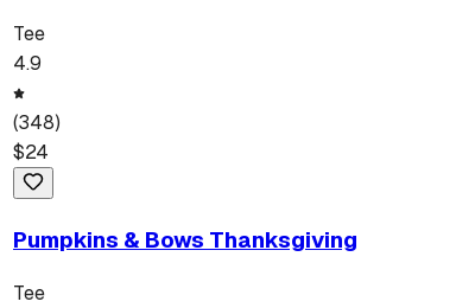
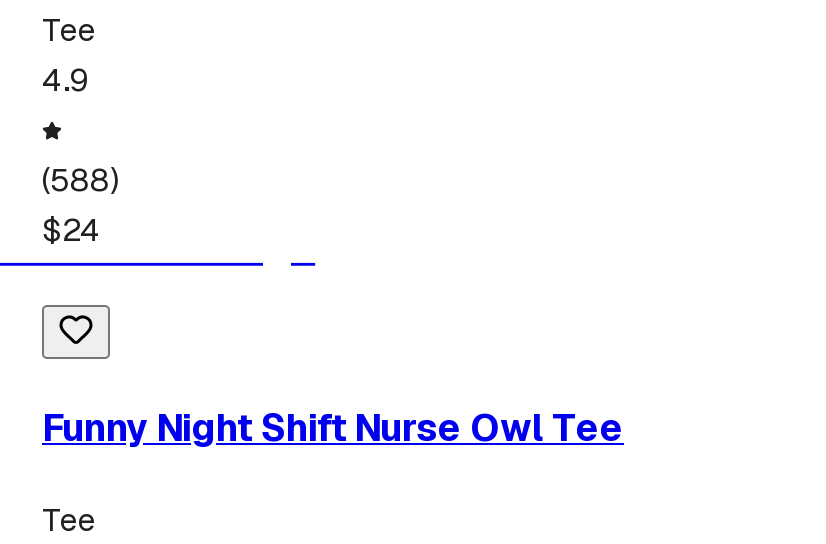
- (348)
+ (588)

- Pumpkins & Bows Thanksgiving
+ Funny Night Shift Nurse Owl Tee
